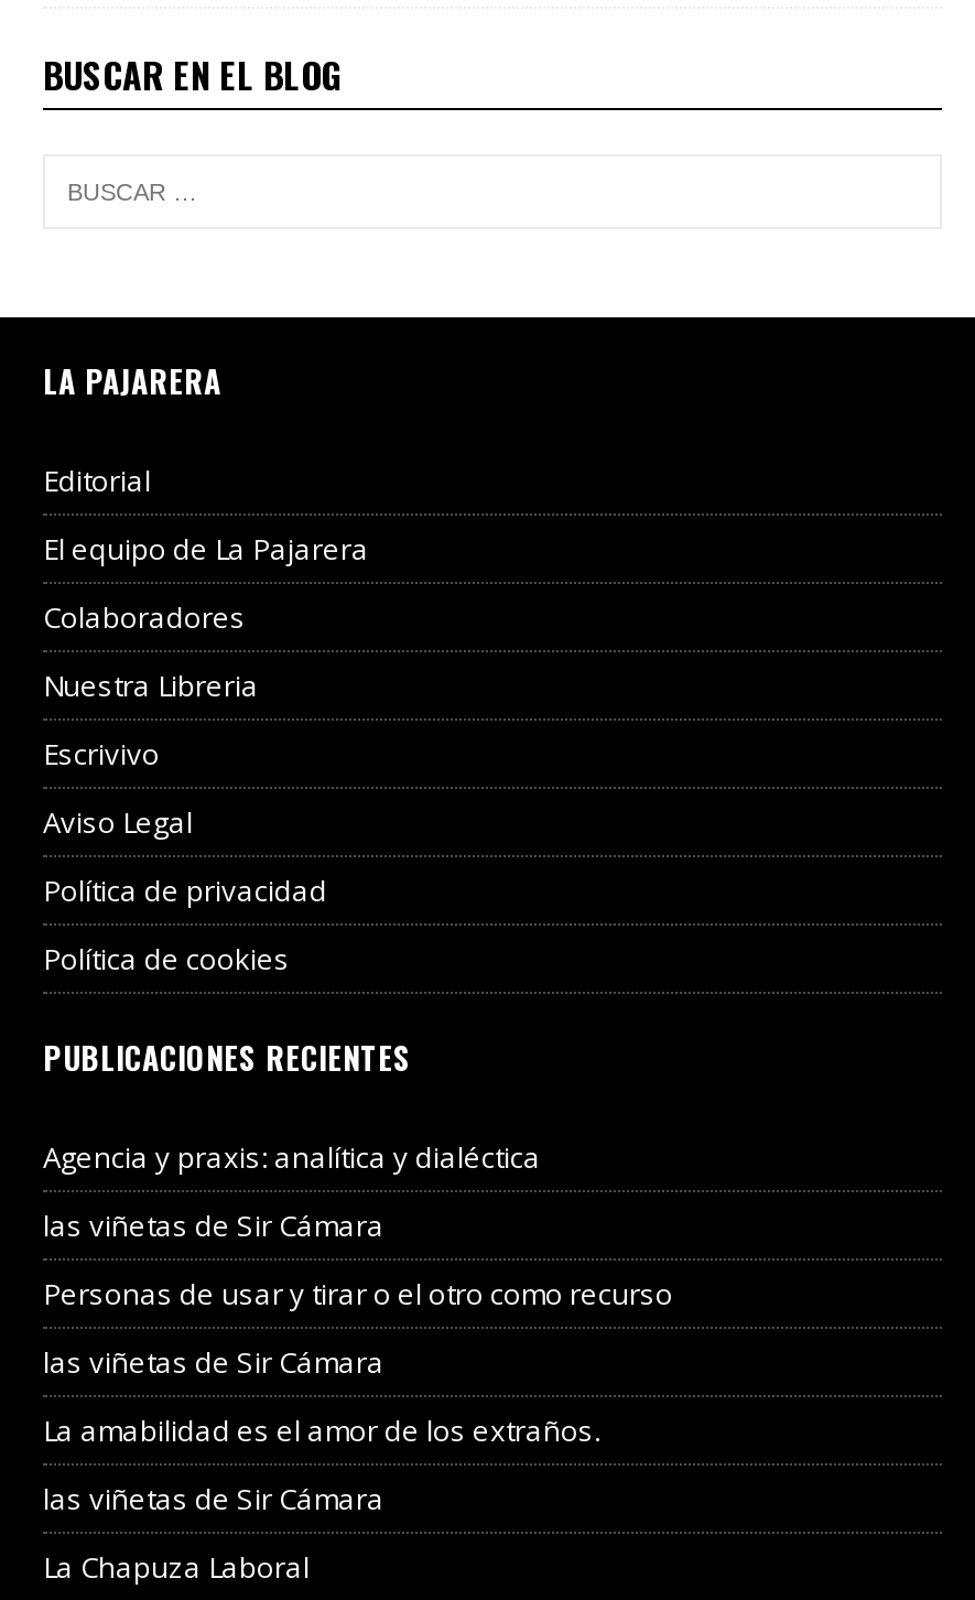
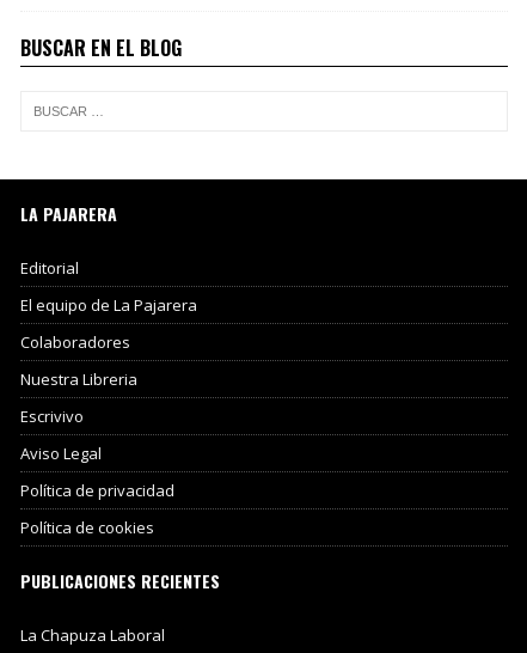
- Agencia y praxis: analítica y dialéctica
- las viñetas de Sir Cámara
- Personas de usar y tirar o el otro como recurso
- las viñetas de Sir Cámara
- La amabilidad es el amor de los extraños.
- las viñetas de Sir Cámara
